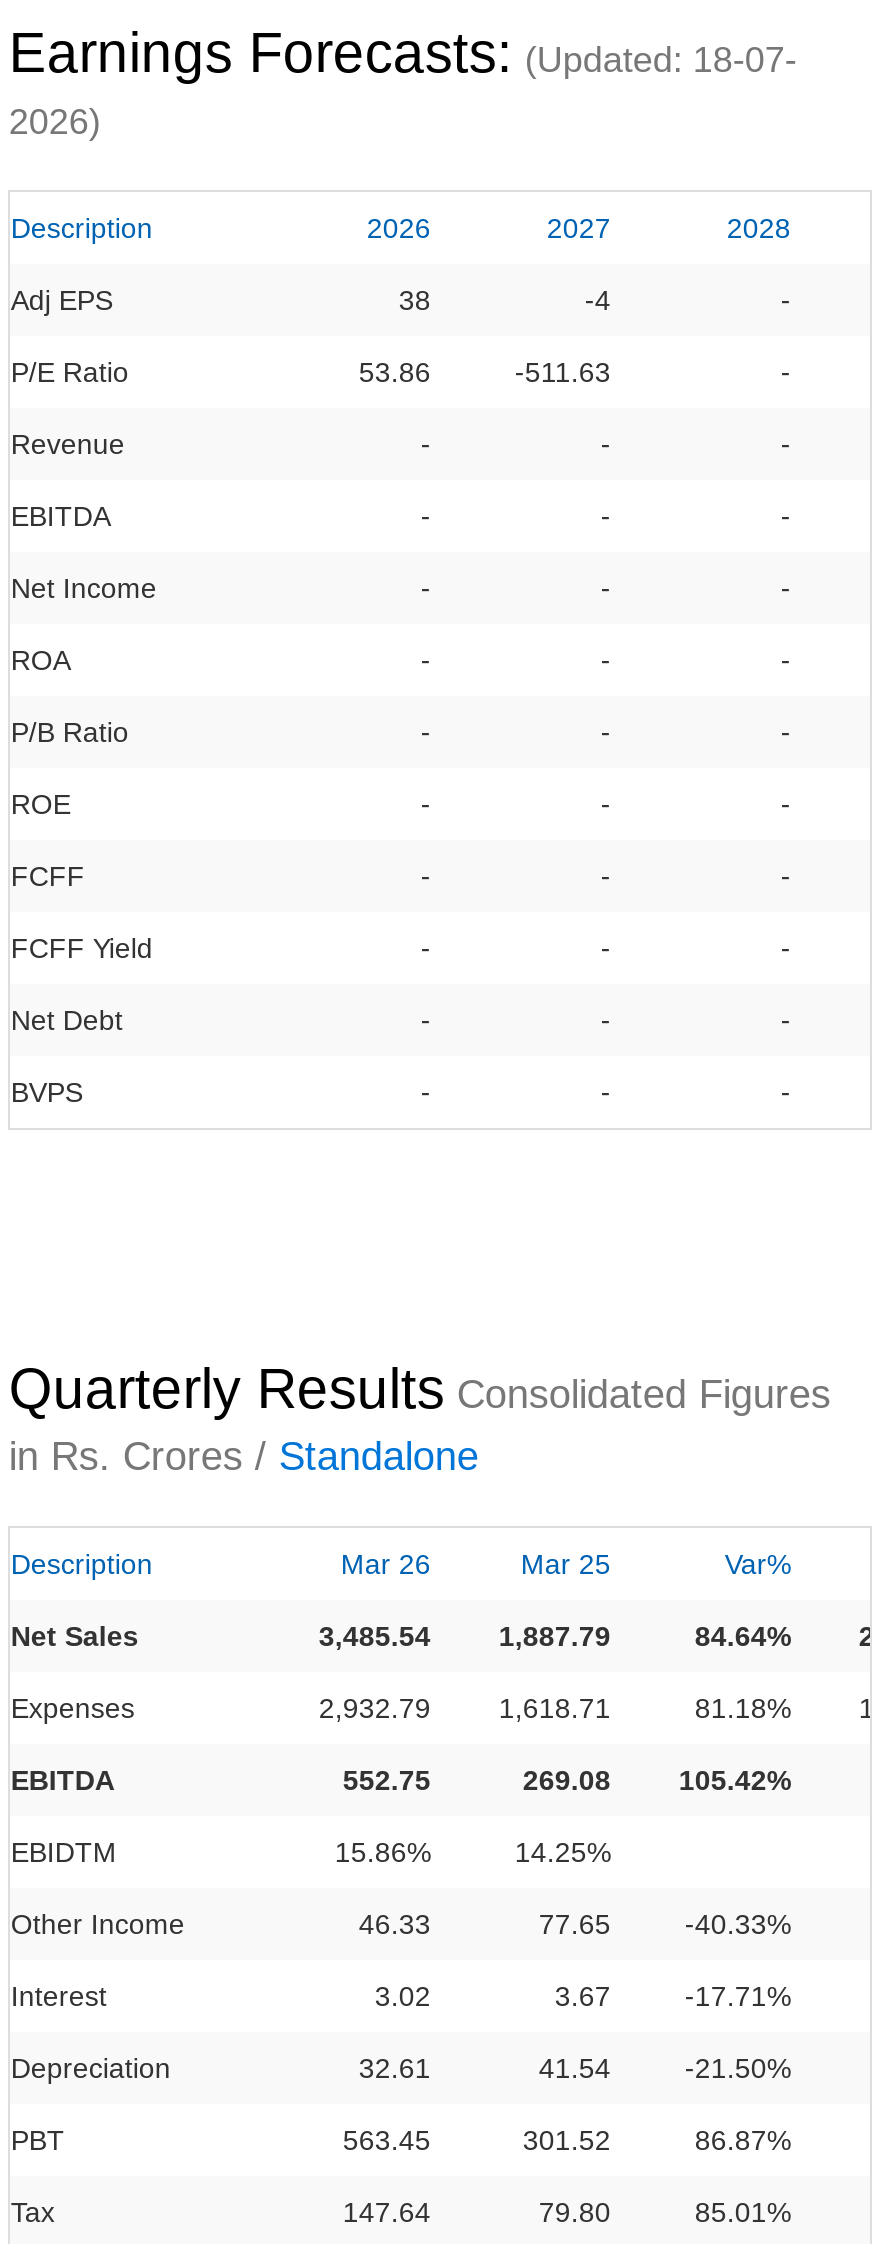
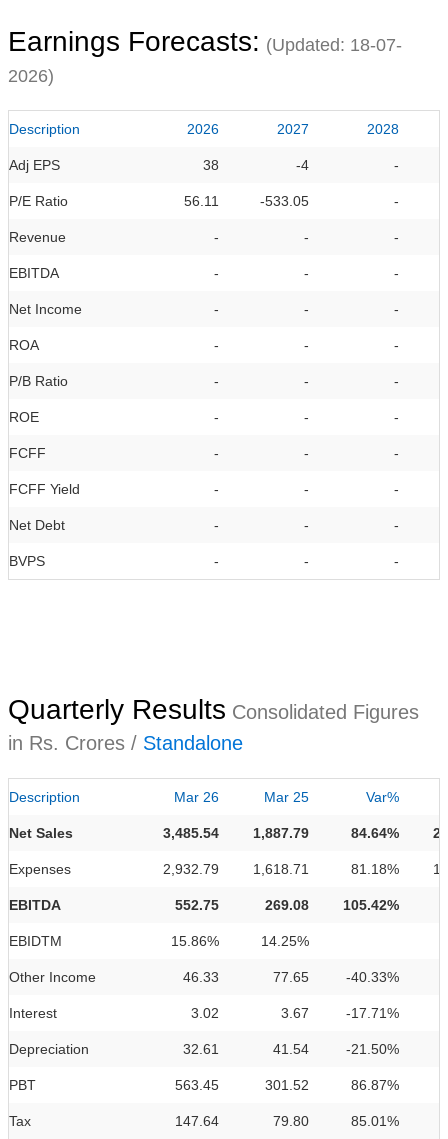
- 53.86
+ 56.11

- -511.63
+ -533.05
